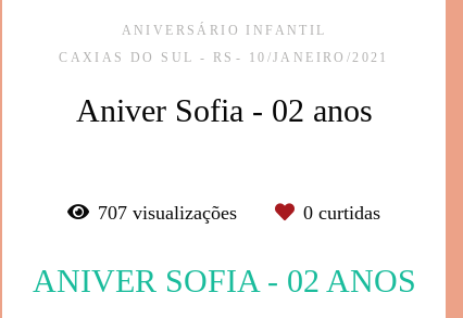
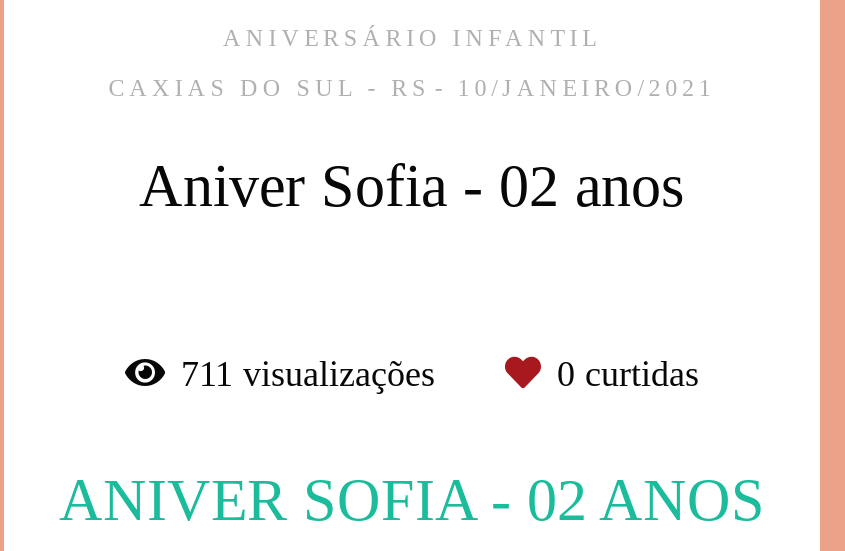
- 707 visualizações
+ 711 visualizações
